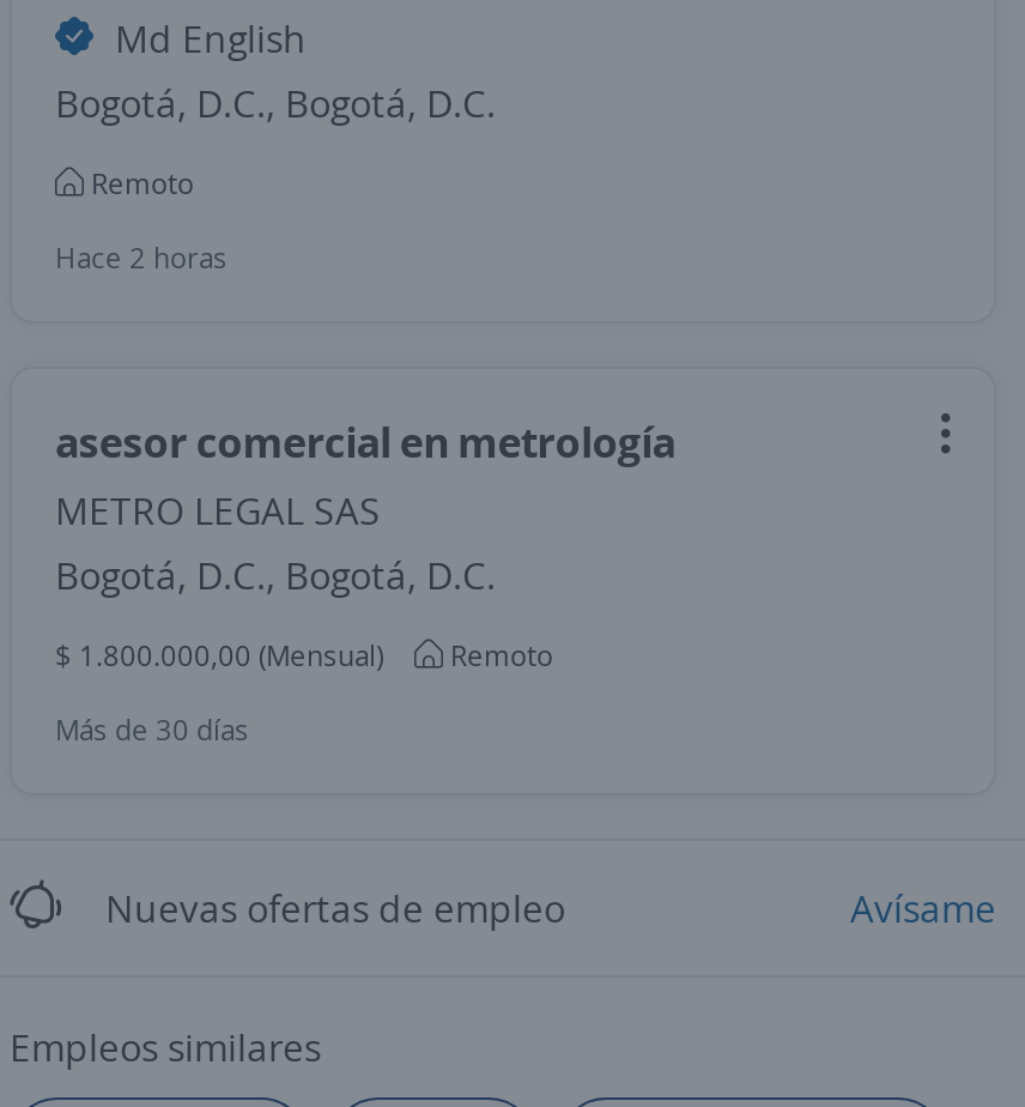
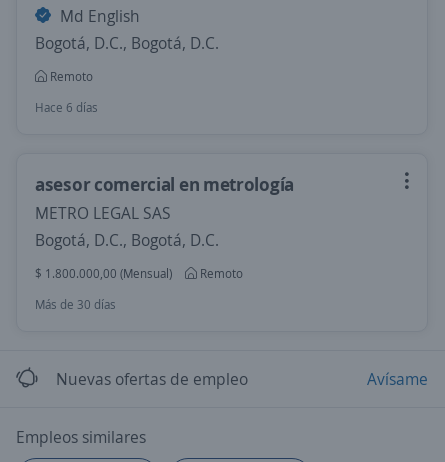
- Hace 2 horas
+ Hace 6 días
